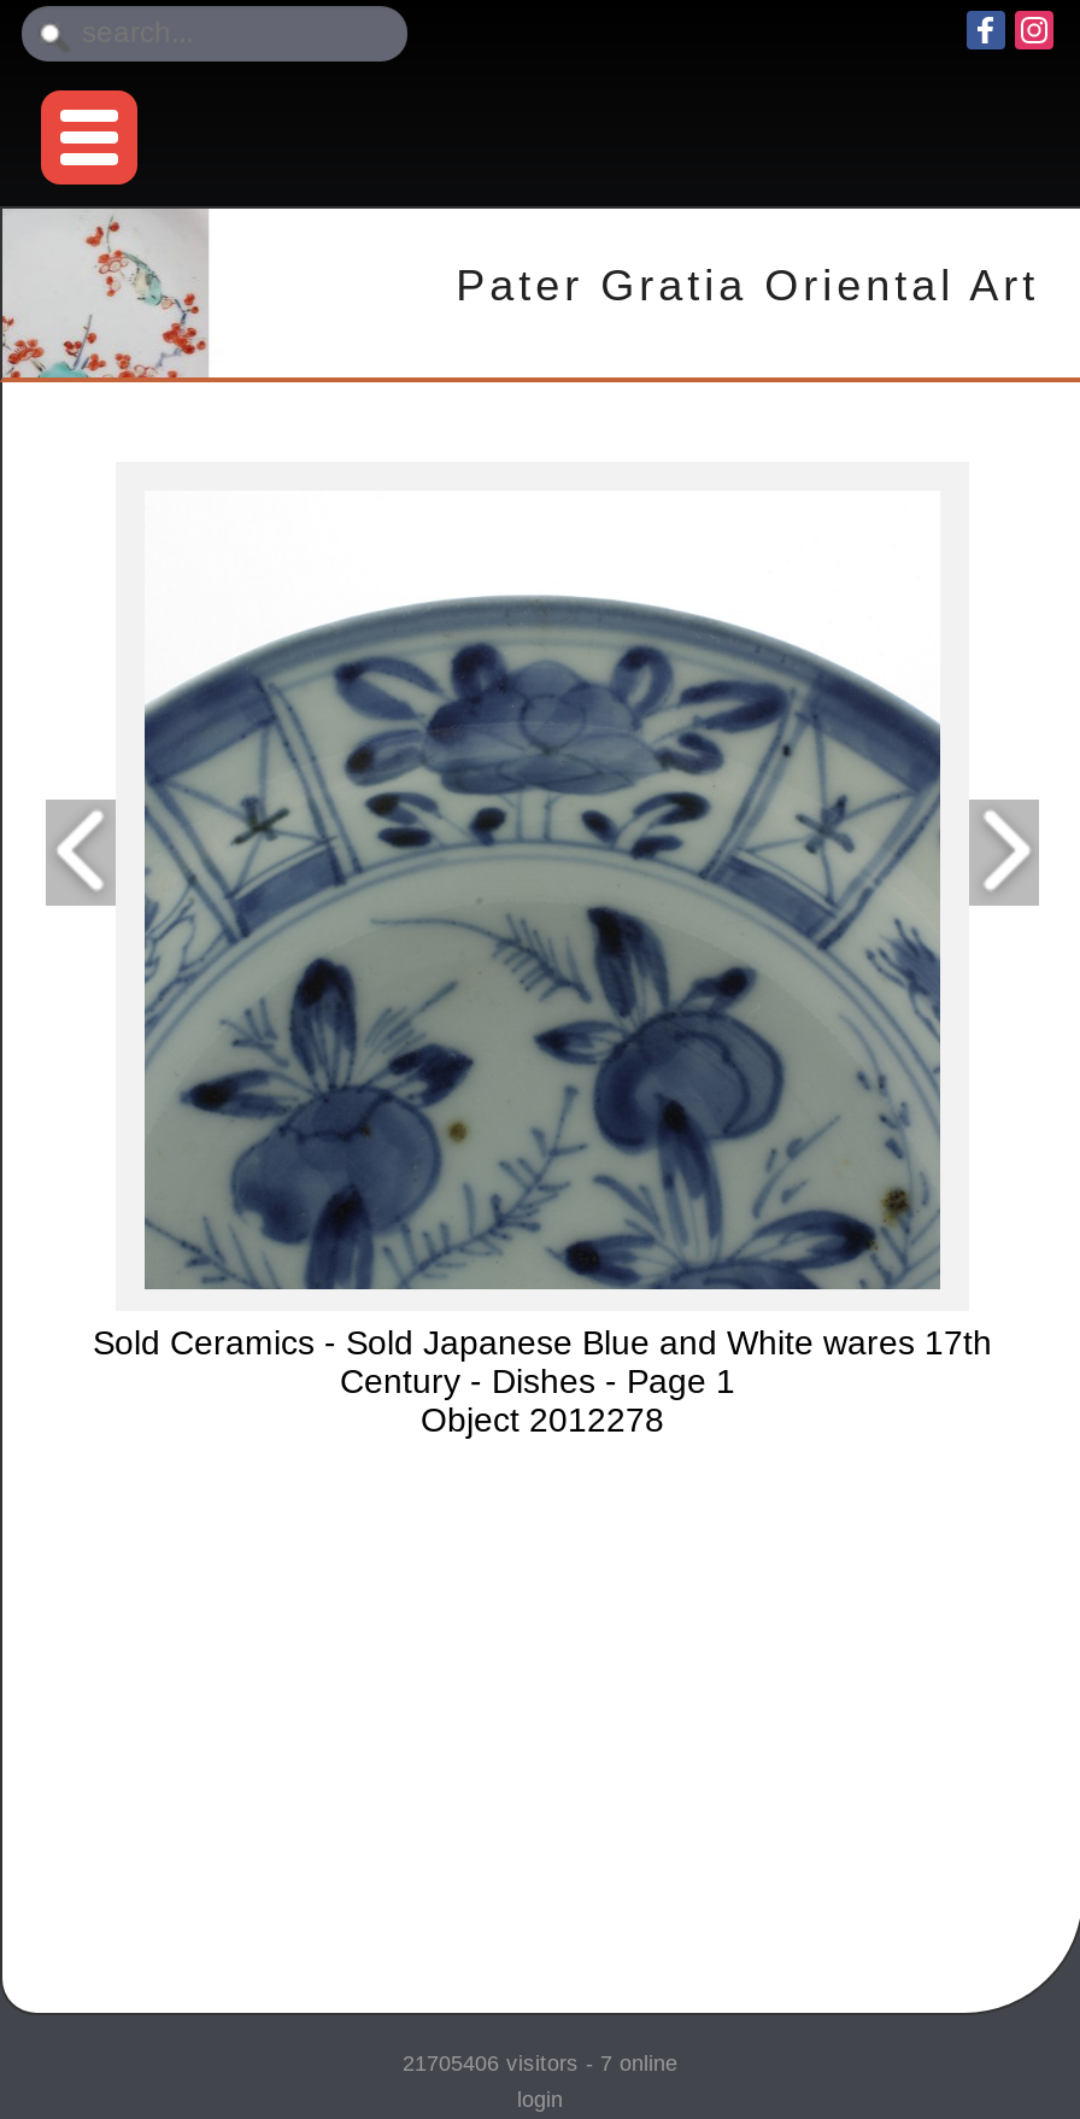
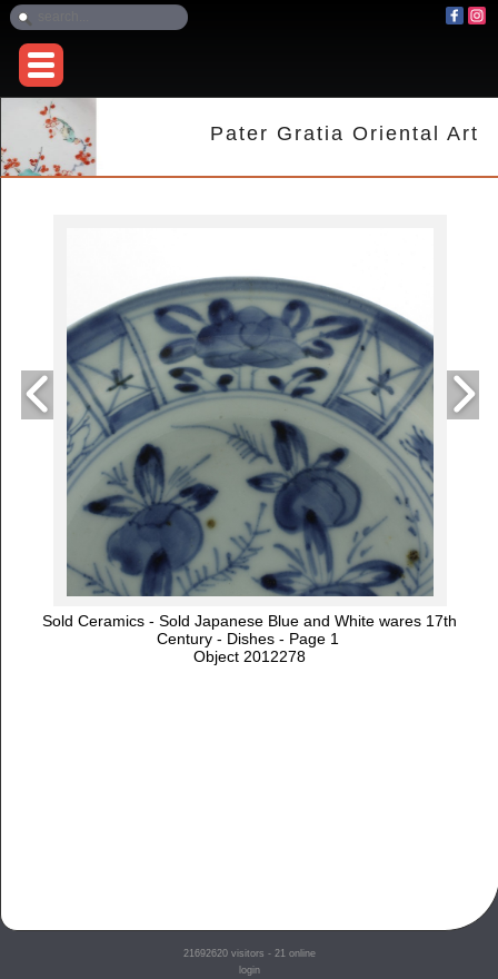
- 21705406 visitors - 7 online
+ 21692620 visitors - 21 online
